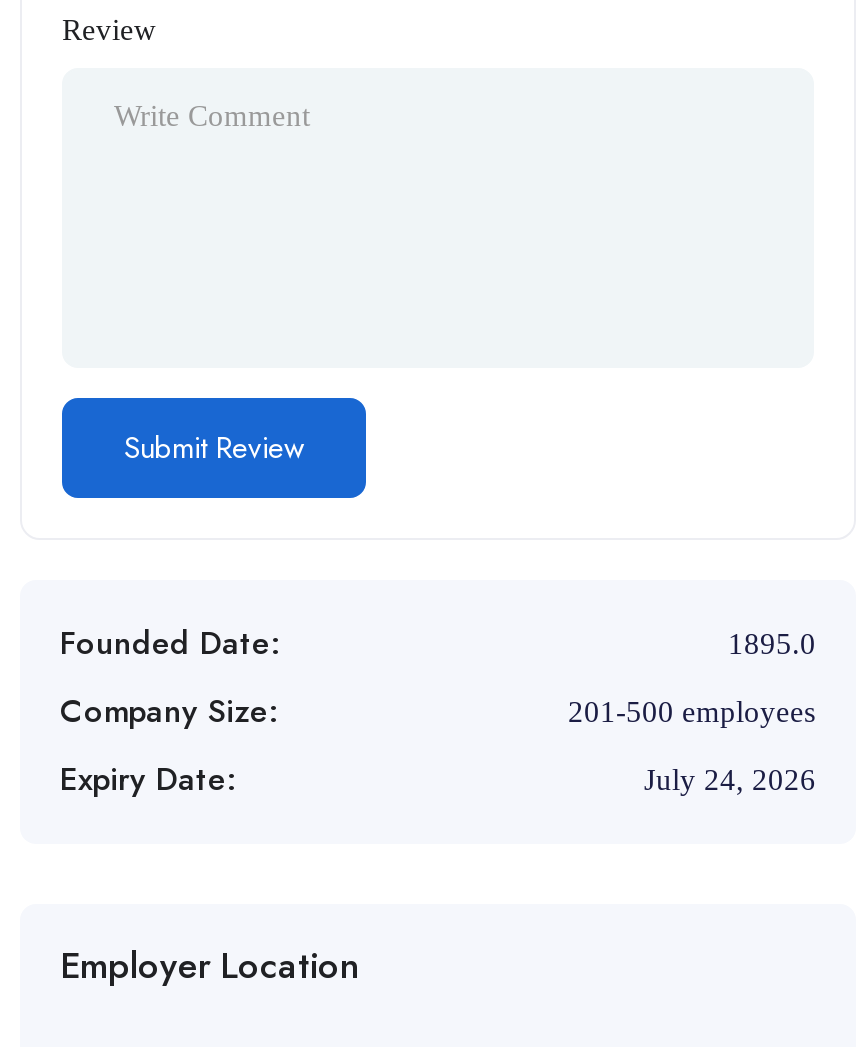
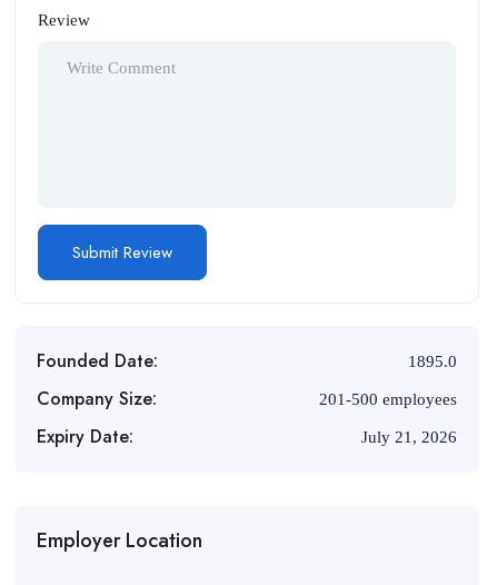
- July 24, 2026
+ July 21, 2026
